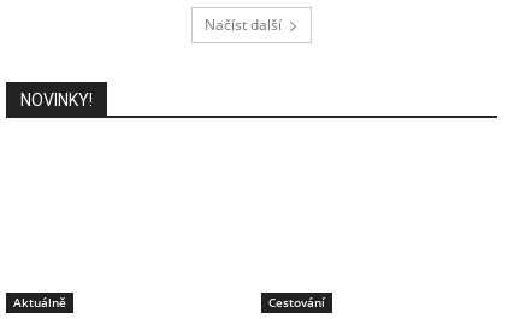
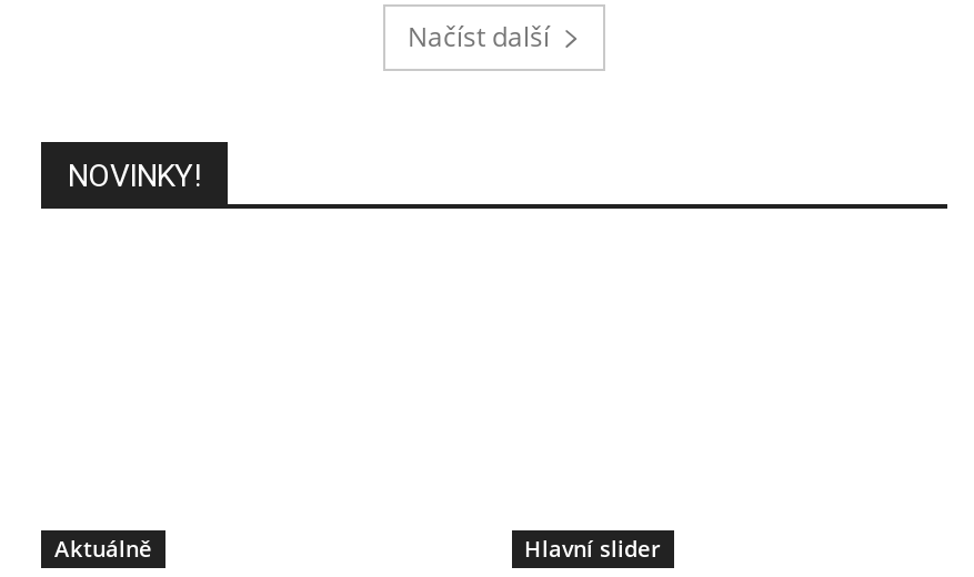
- Cestování
+ Hlavní slider
